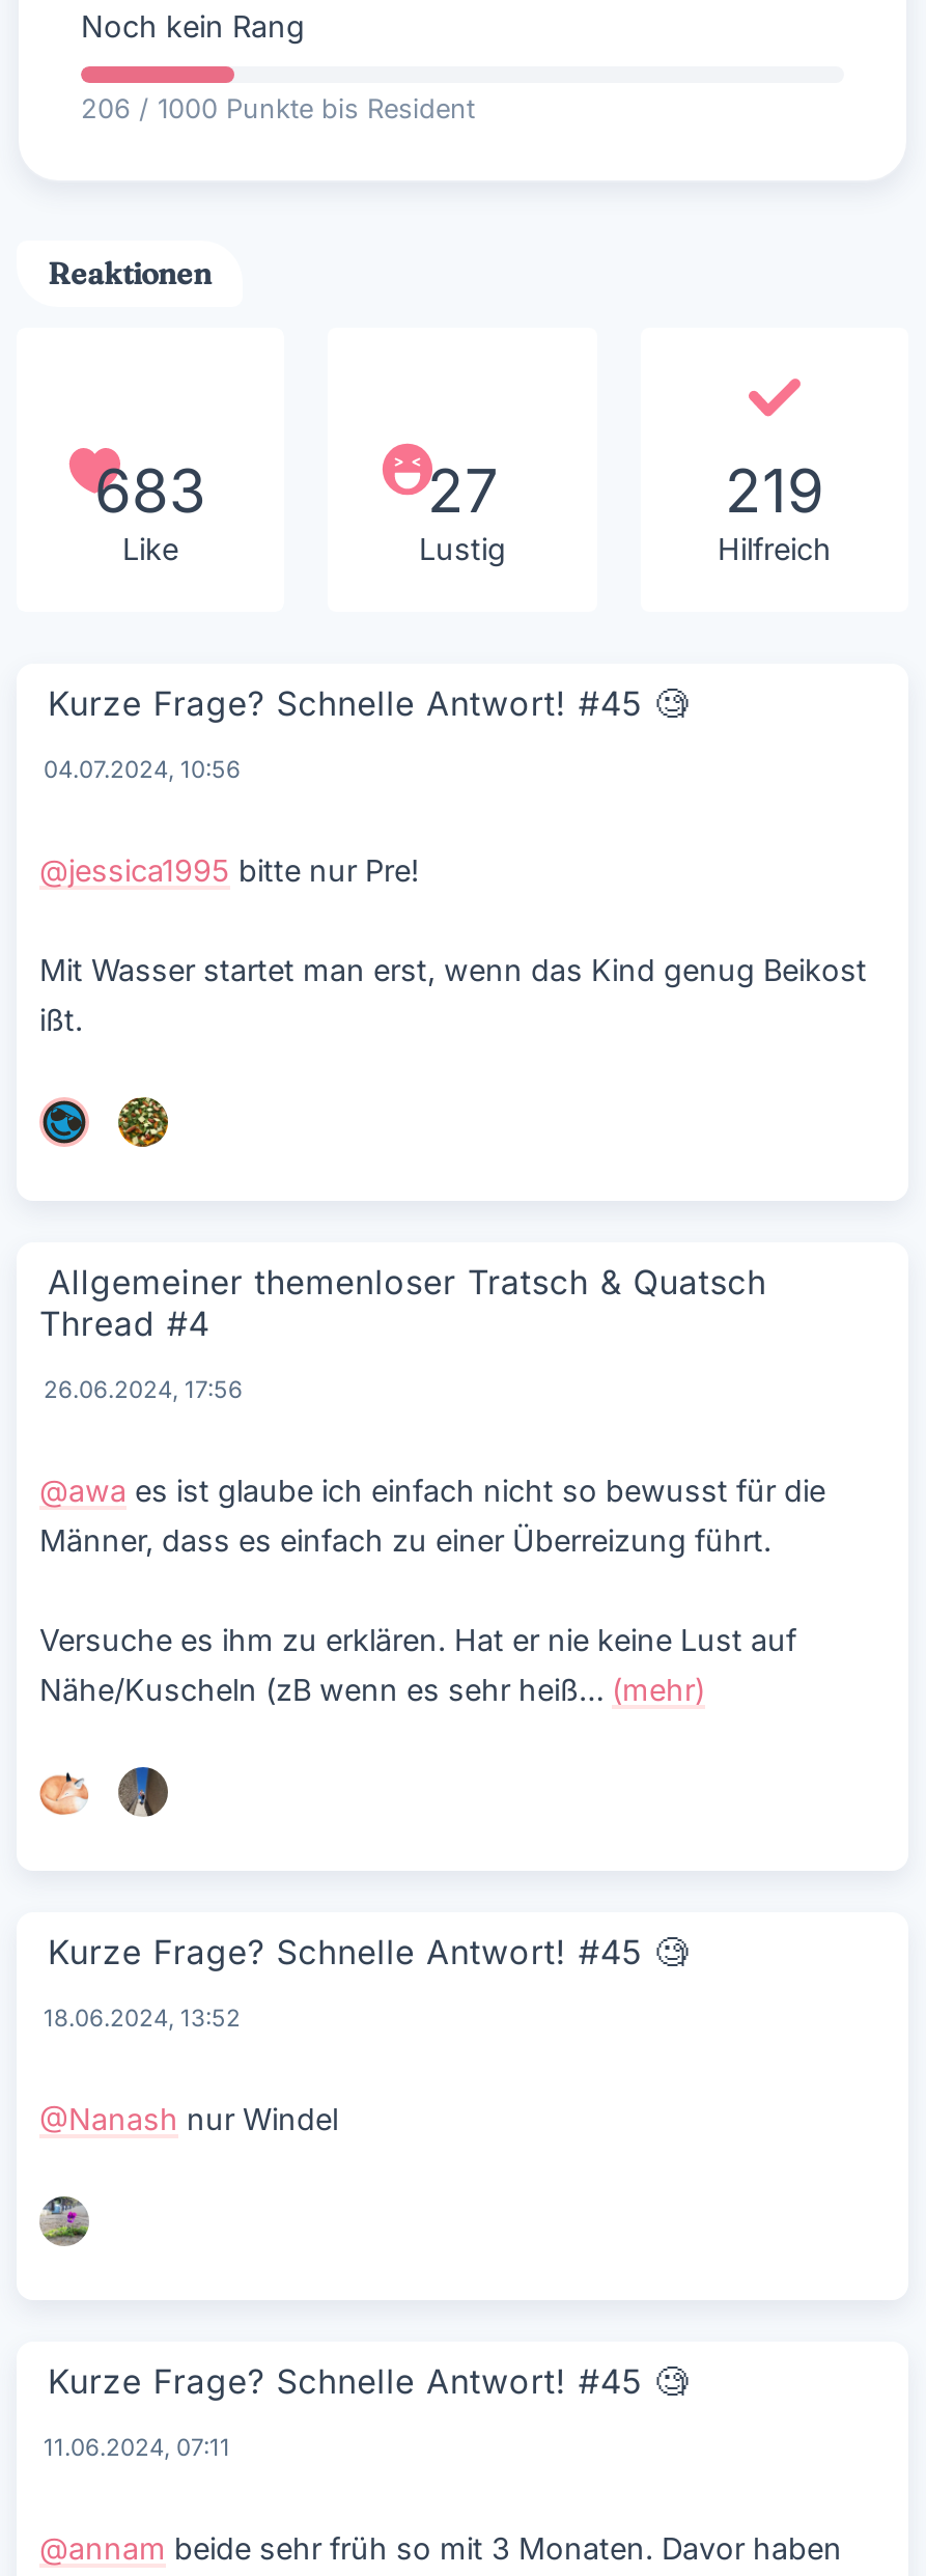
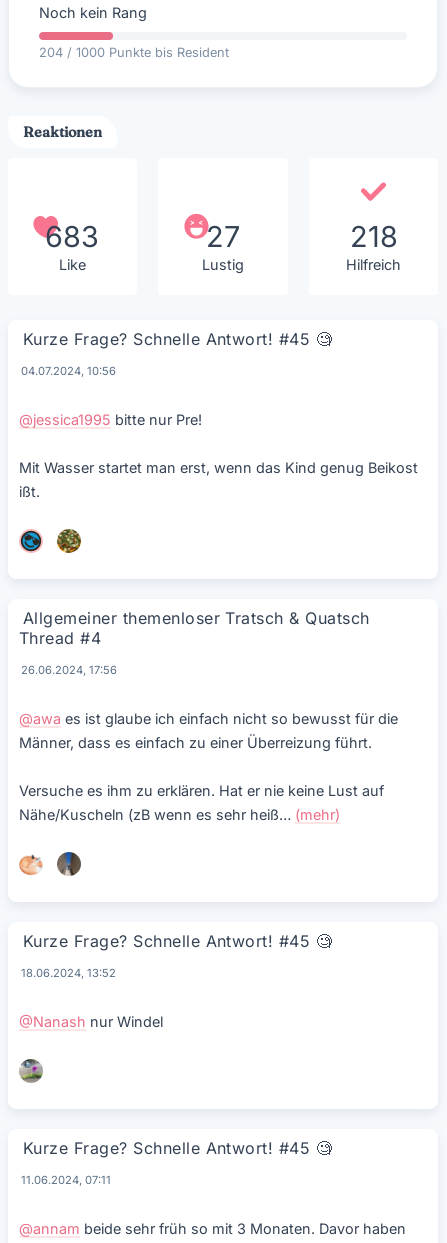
- 206 / 1000 Punkte bis Resident
+ 204 / 1000 Punkte bis Resident

- 219
+ 218
